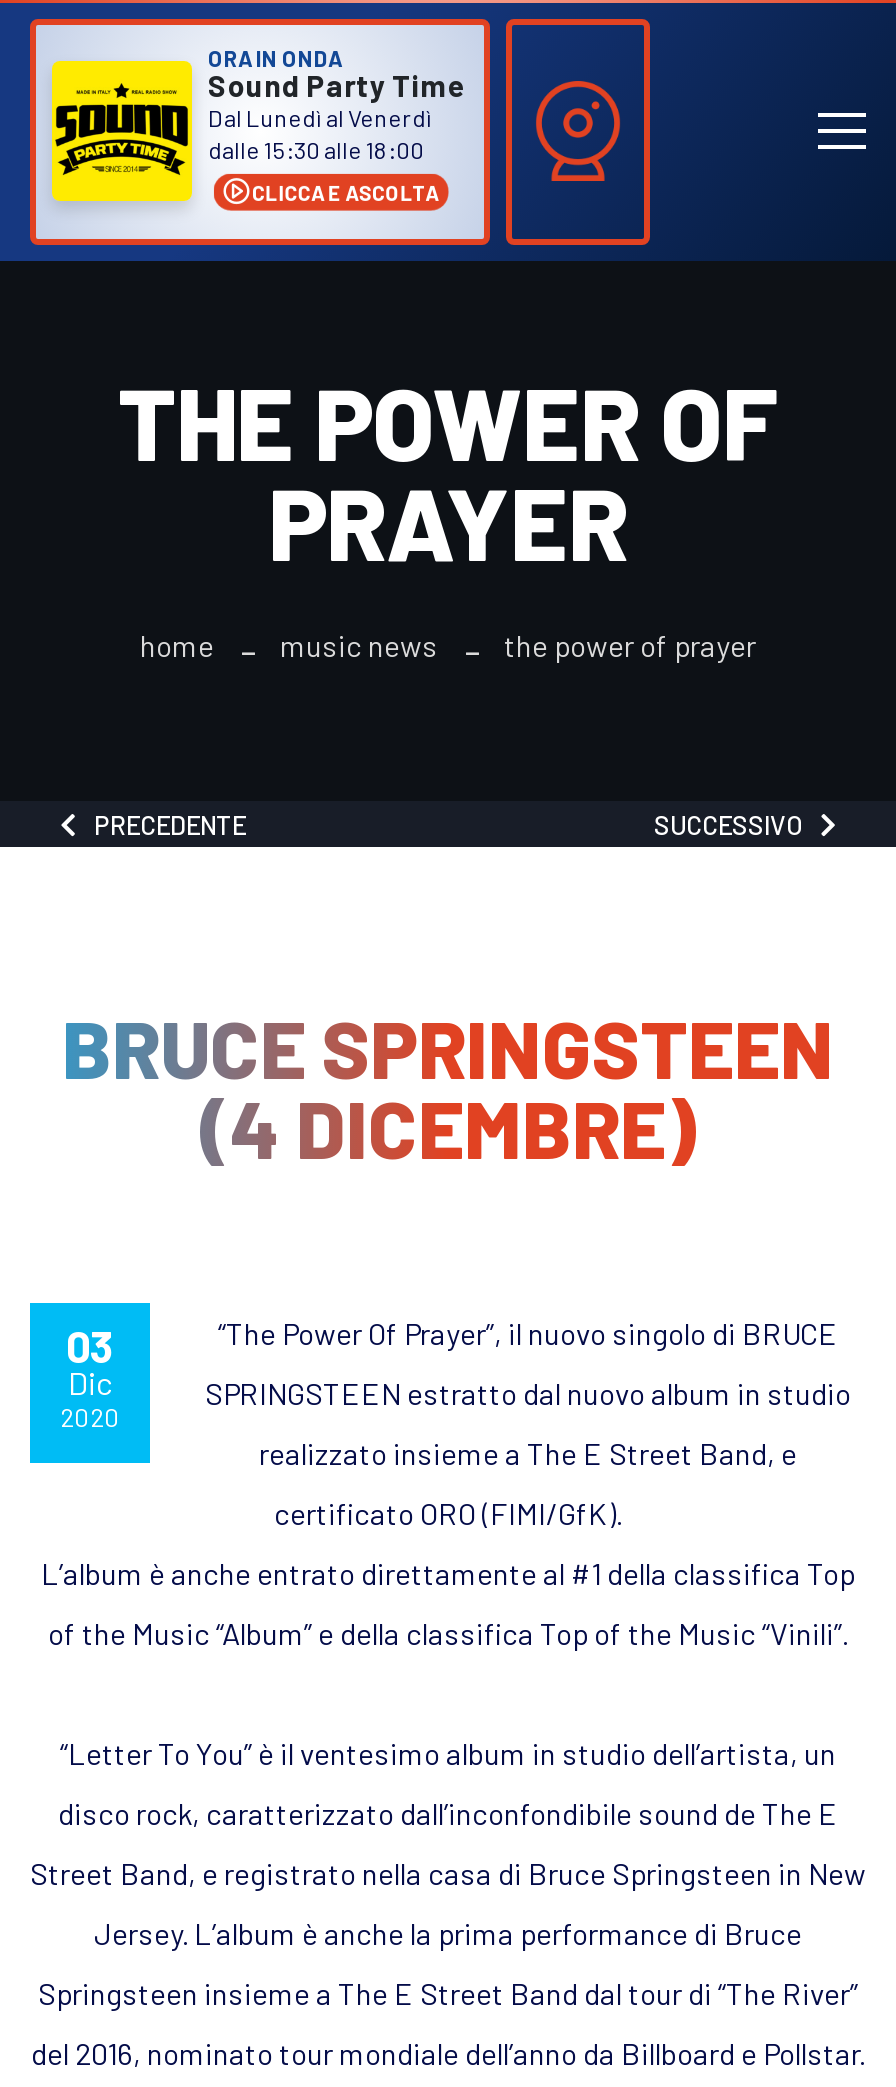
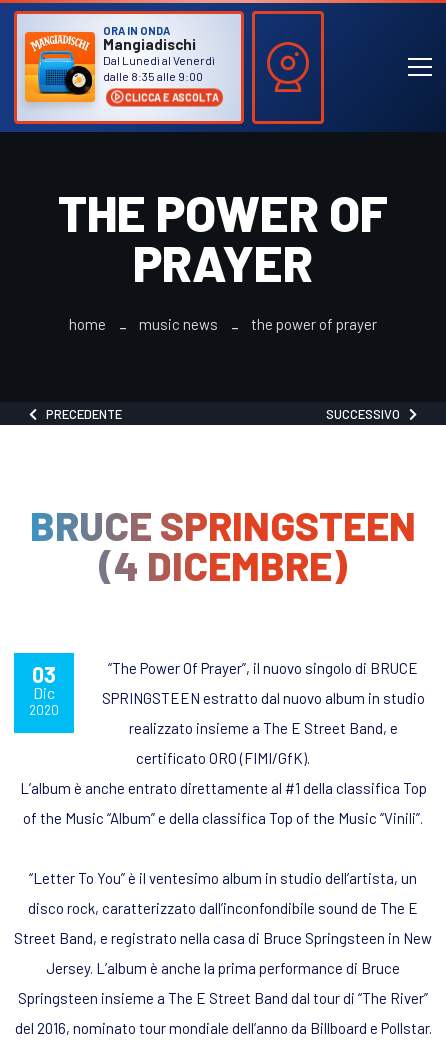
- [image]
- Sound Party Time
+ [image]
+ Mangiadischi

- dalle 15:30 alle 18:00
+ dalle 8:35 alle 9:00
